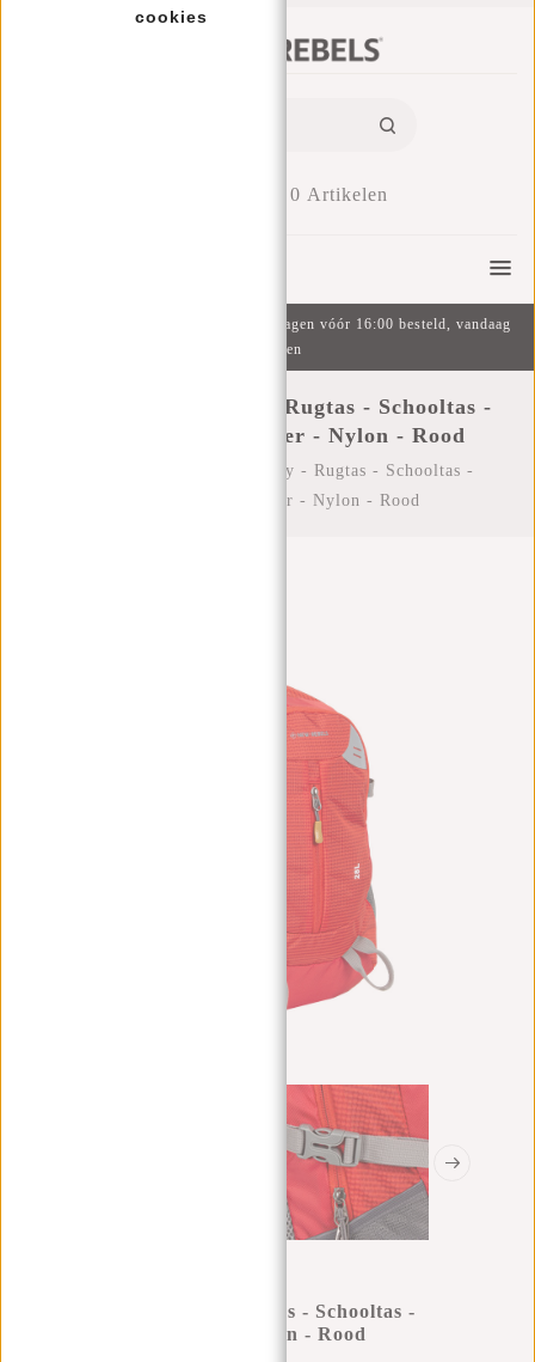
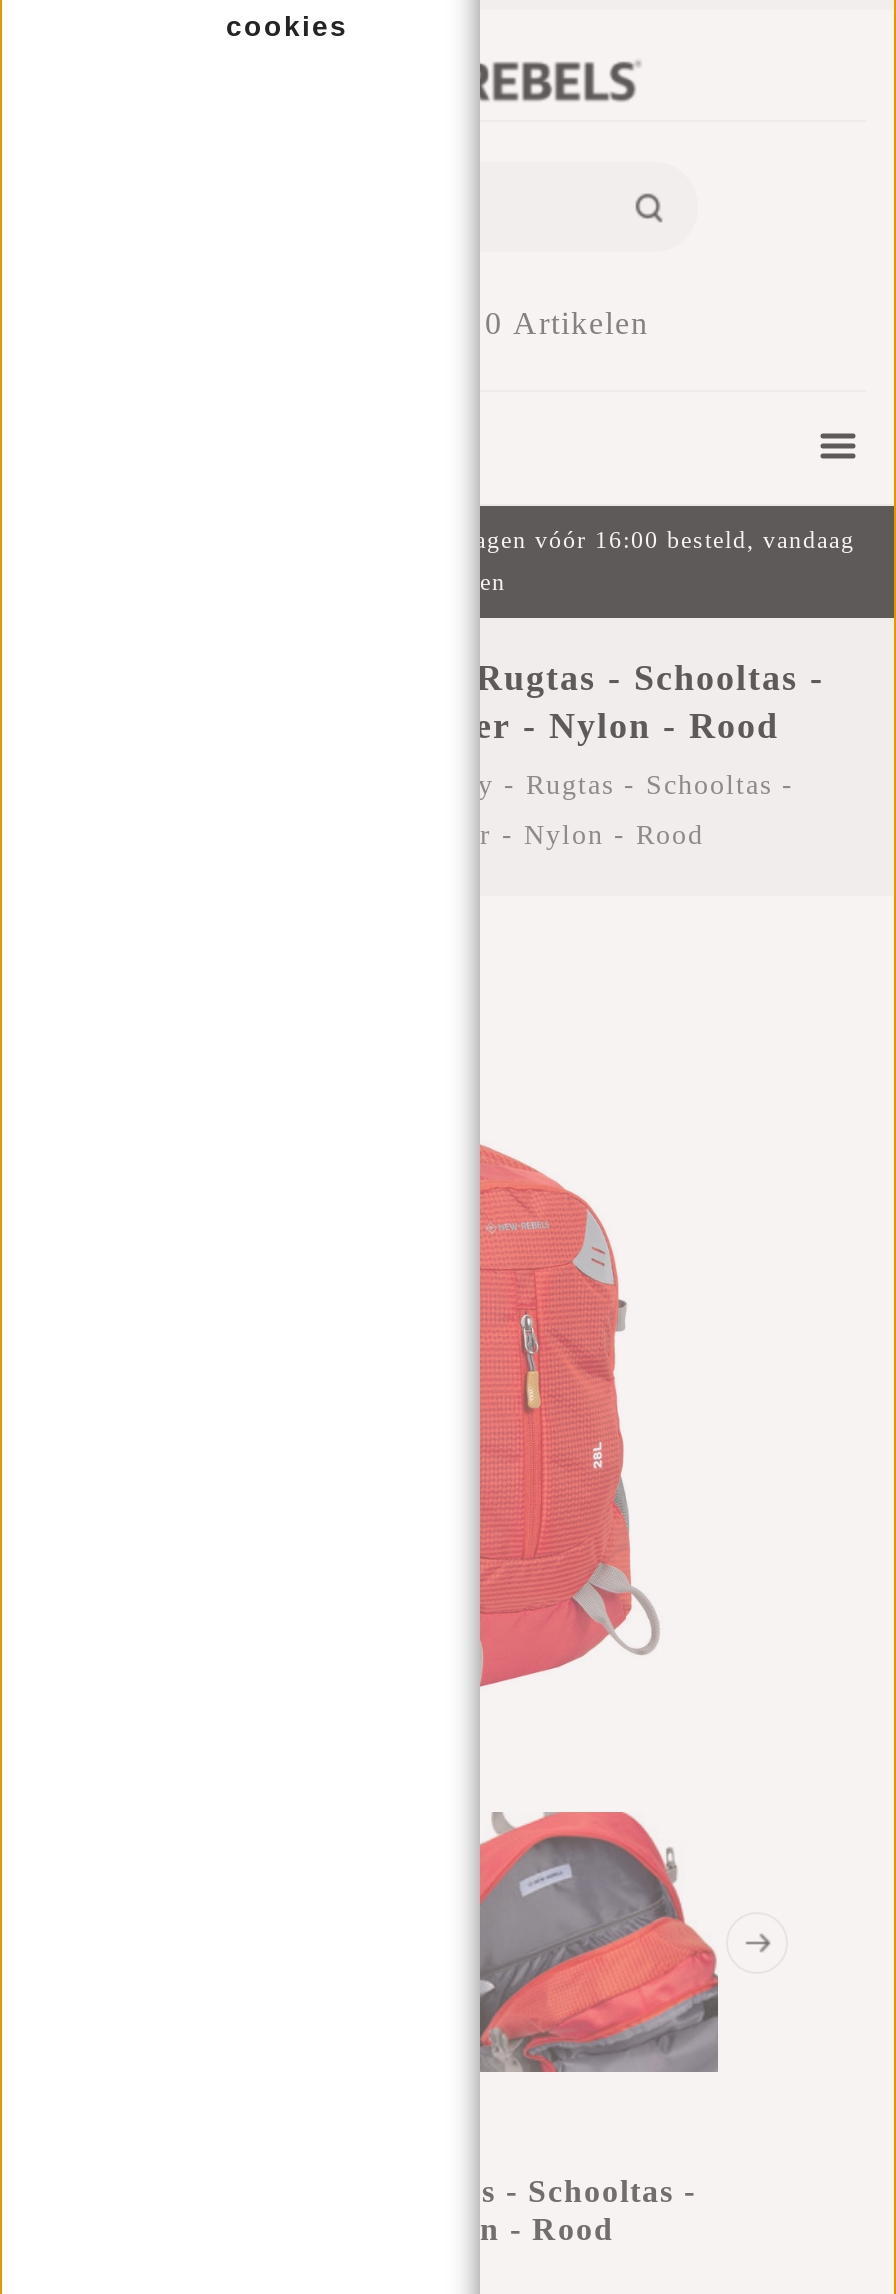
- [image]
+ [image]
